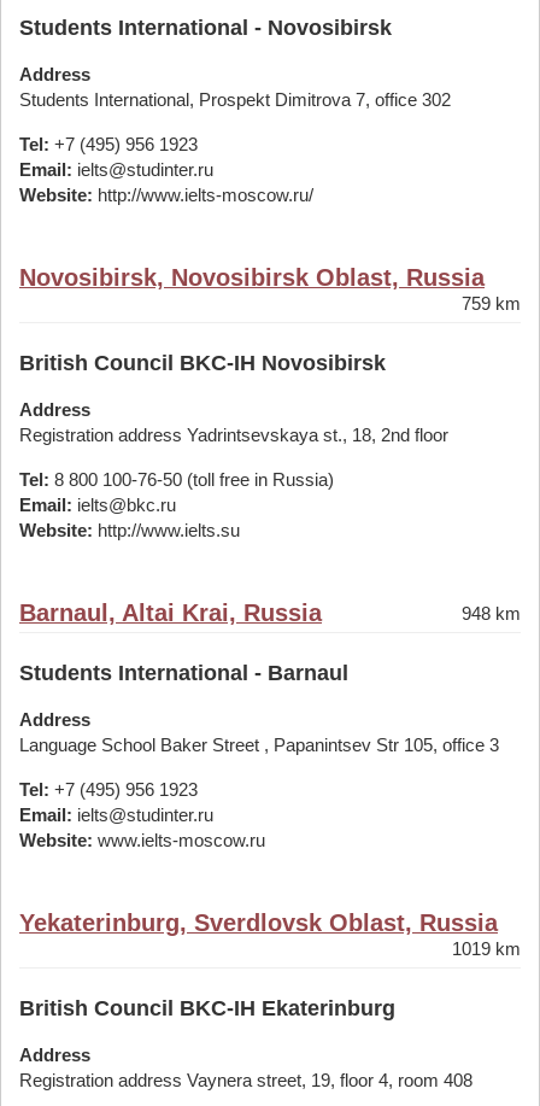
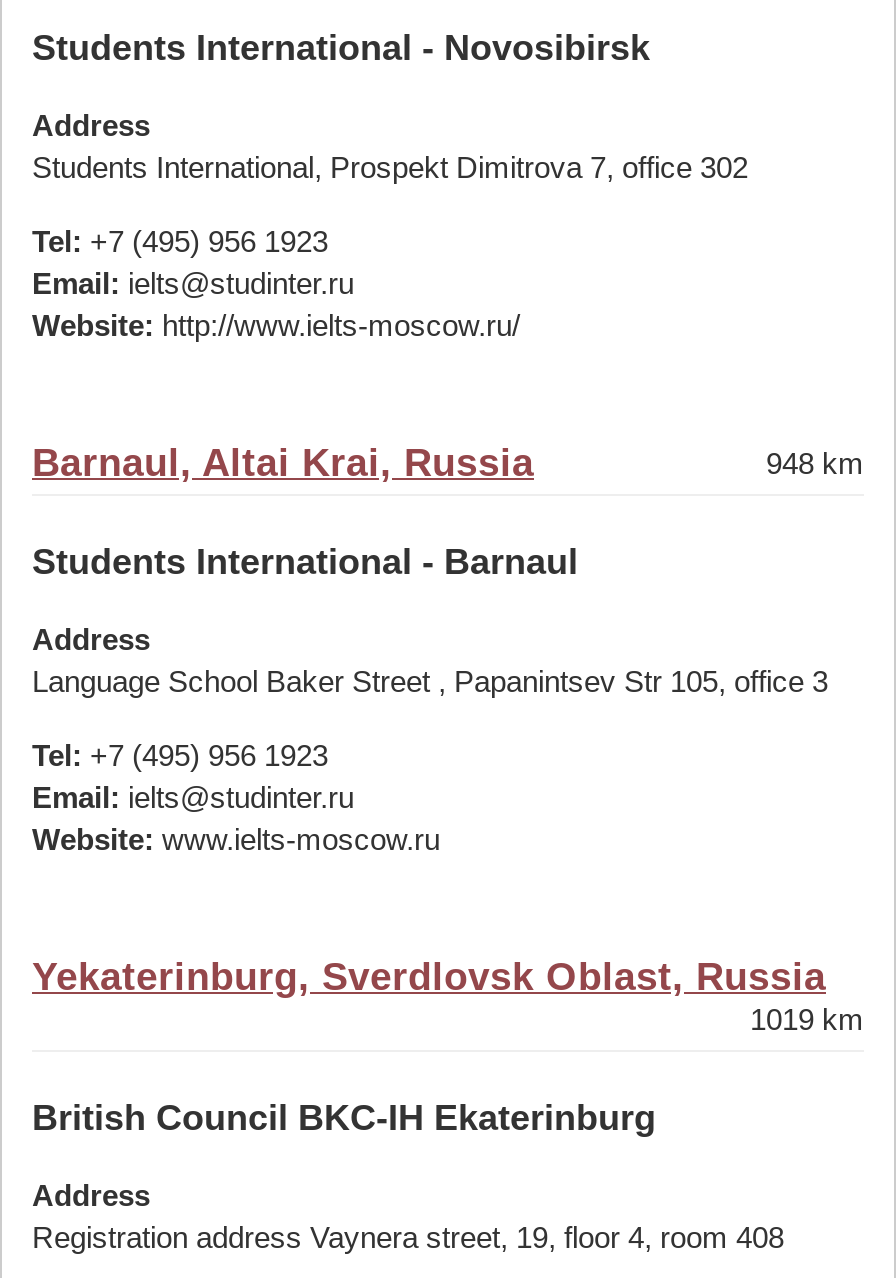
- Novosibirsk, Novosibirsk Oblast, Russia
- 759 km
- British Council BKC-IH Novosibirsk
- Address
- Registration address Yadrintsevskaya st., 18, 2nd floor
- Tel: 8 800 100-76-50 (toll free in Russia)
- Email: ielts@bkc.ru
- Website: http://www.ielts.su
